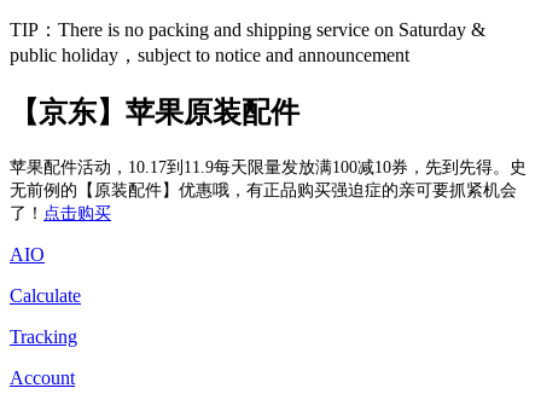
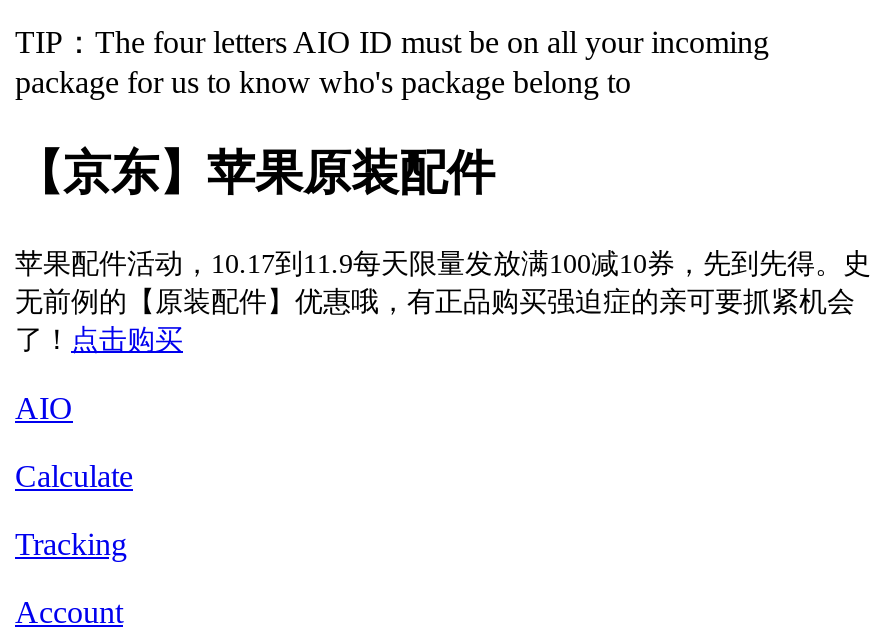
- TIP：There is no packing and shipping service on Saturday &
- public holiday，subject to notice and announcement
+ TIP：The four letters AIO ID must be on all your incoming
+ package for us to know who's package belong to
